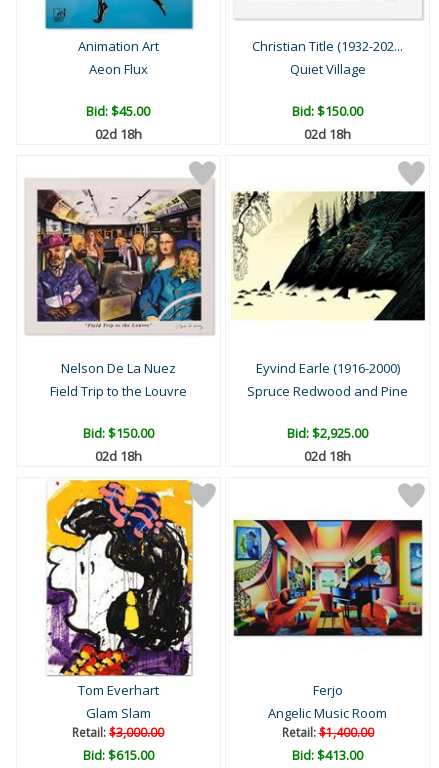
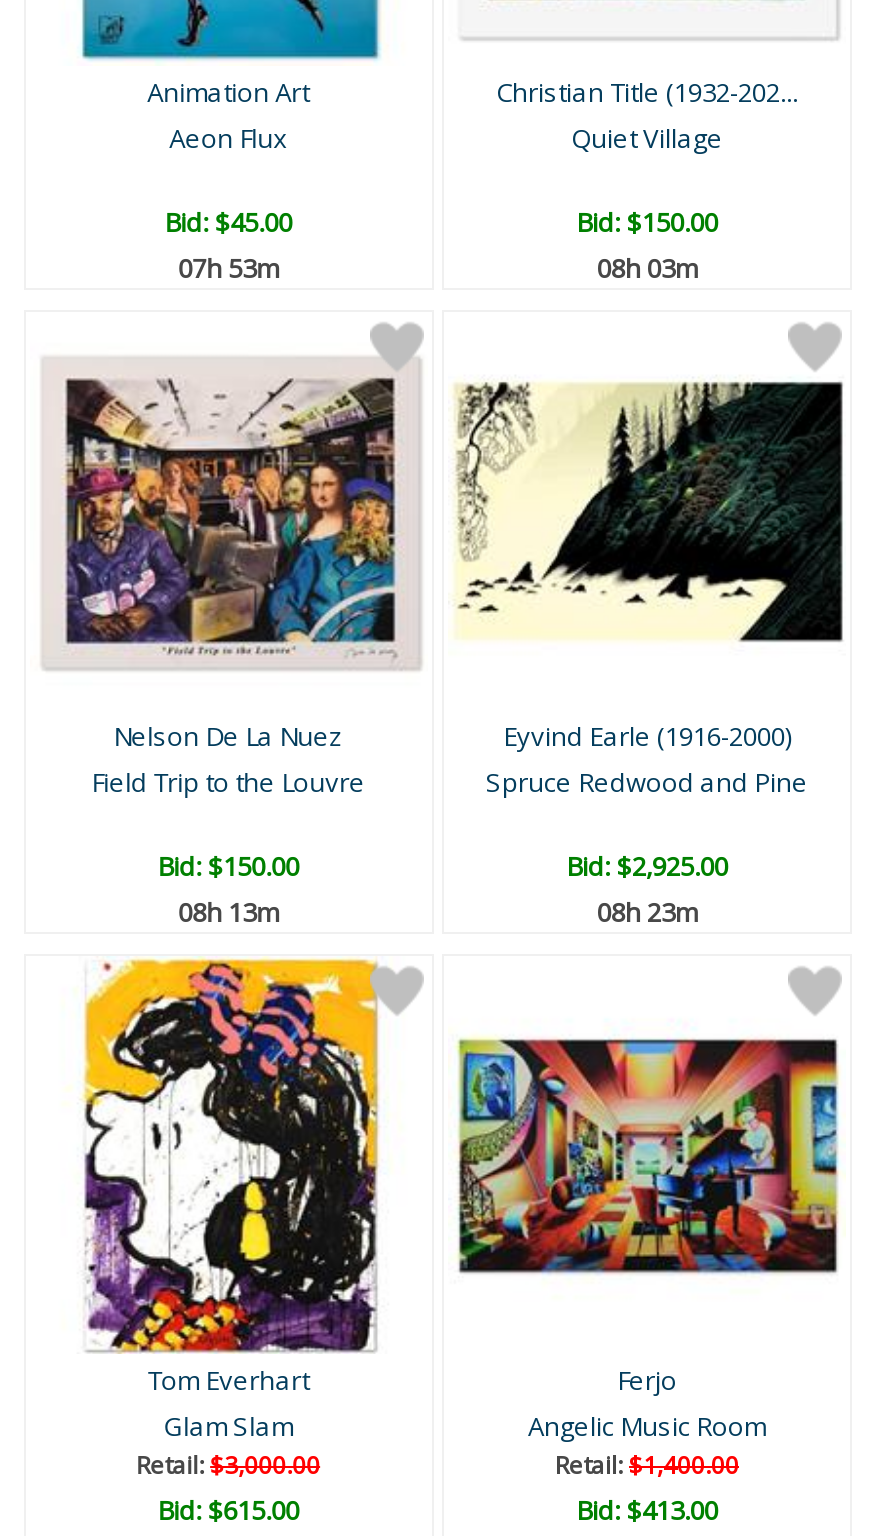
- 02d 18h
+ 07h 53m

- 02d 18h
+ 08h 03m

- 02d 18h
+ 08h 13m

- 02d 18h
+ 08h 23m
